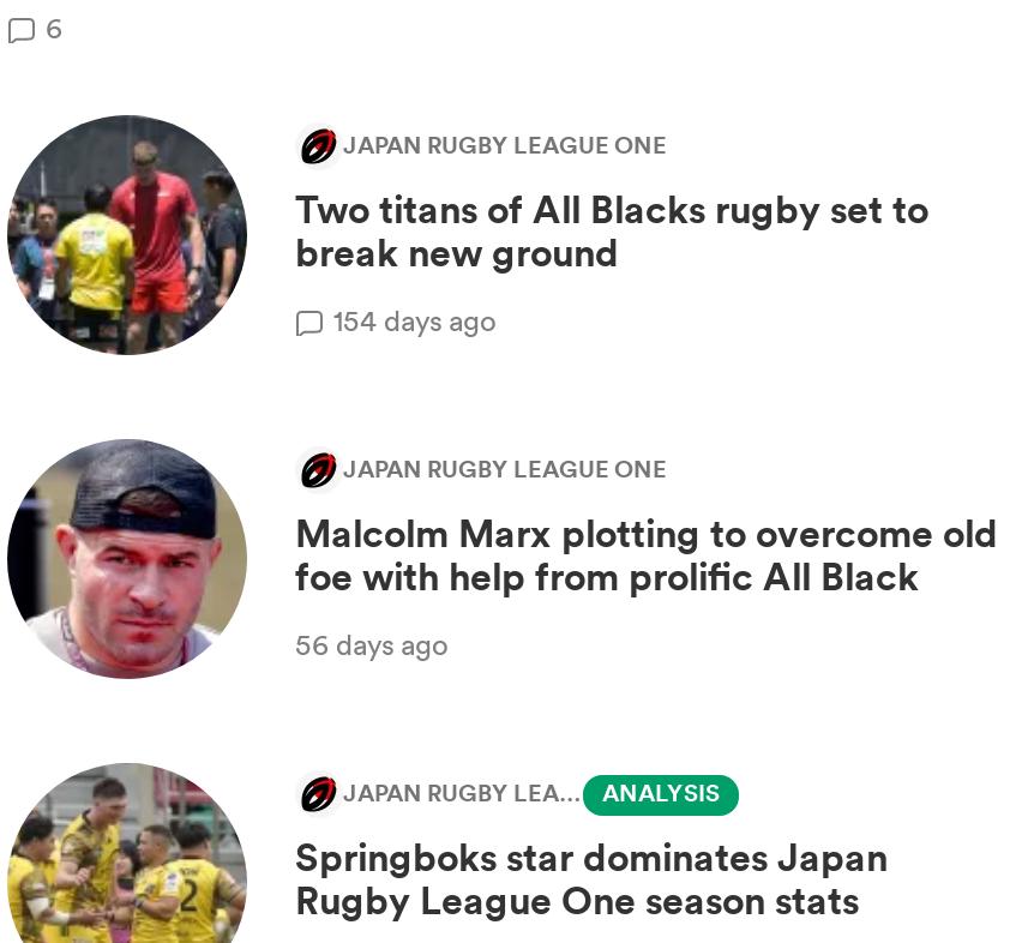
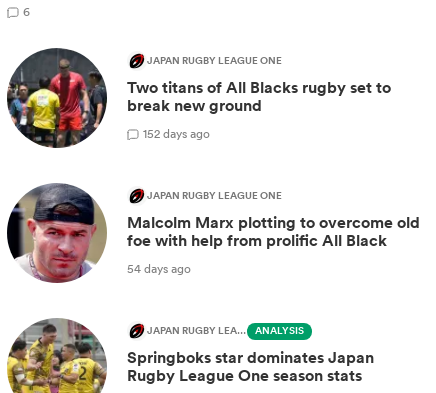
- 154 days ago
+ 152 days ago

- 56 days ago
+ 54 days ago
